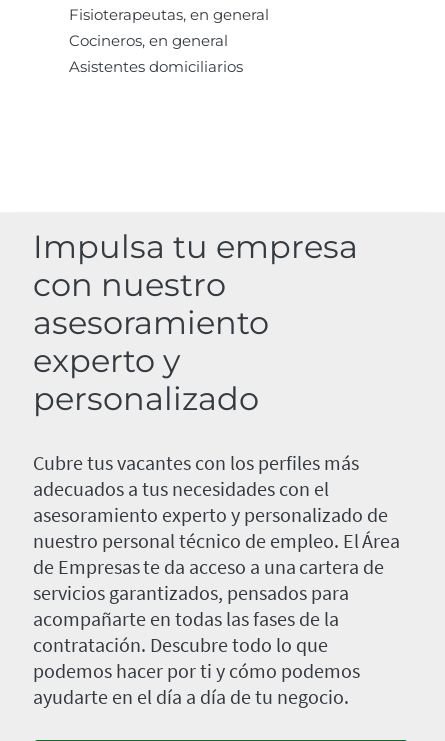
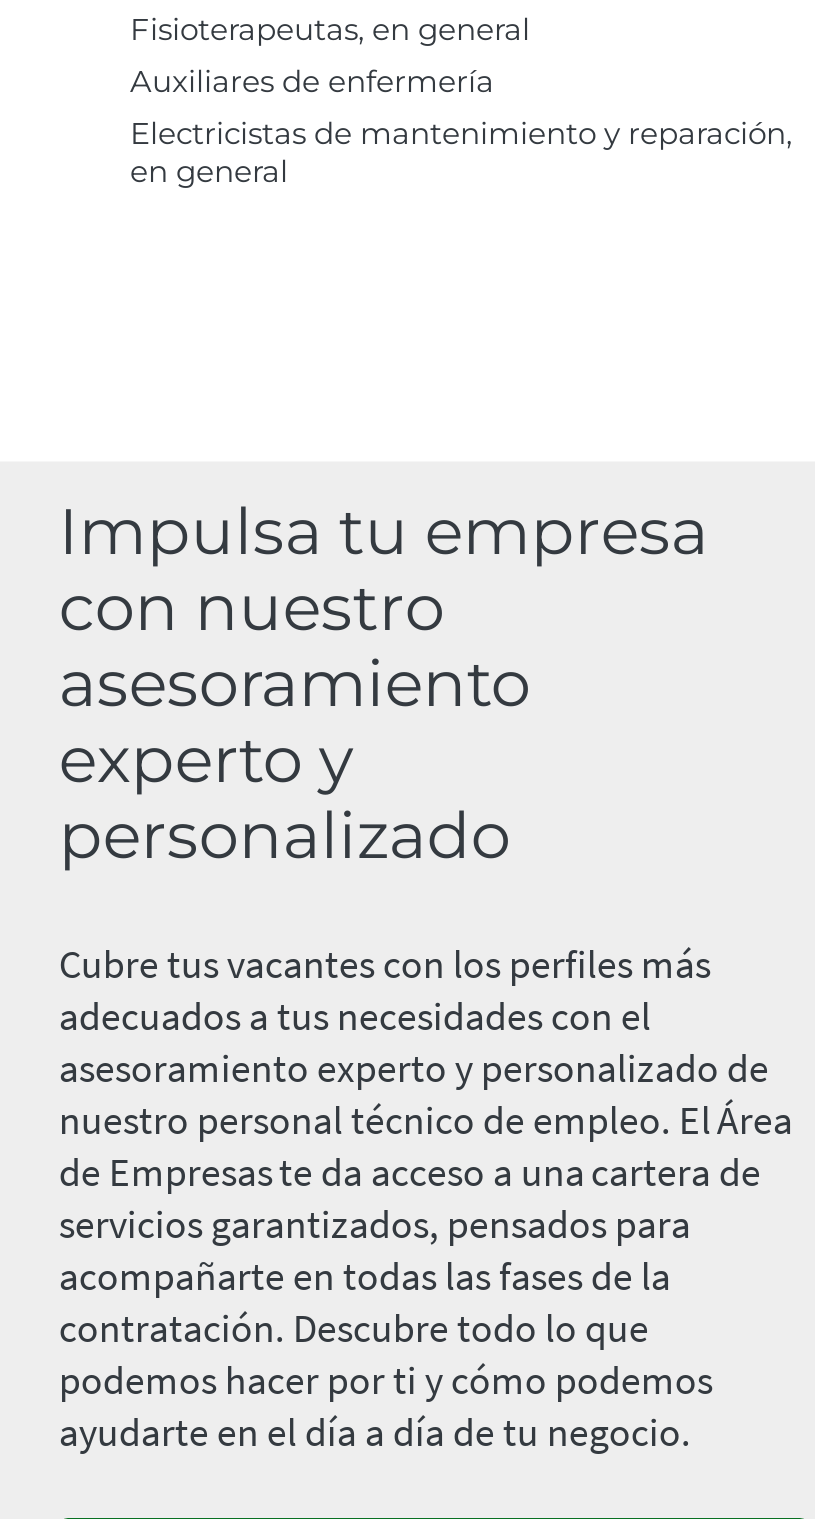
- Cocineros, en general
- Asistentes domiciliarios
+ Auxiliares de enfermería
+ Electricistas de mantenimiento y reparación,
+ en general
